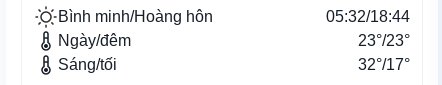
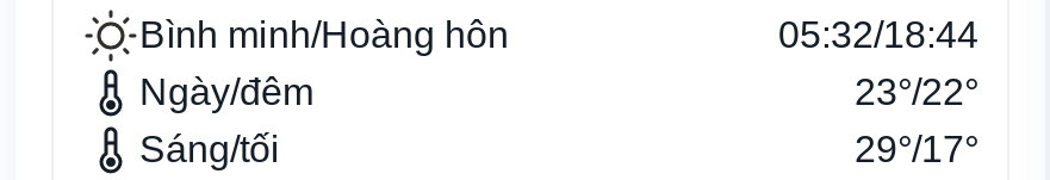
- 23°/23°
+ 23°/22°

- 32°/17°
+ 29°/17°
